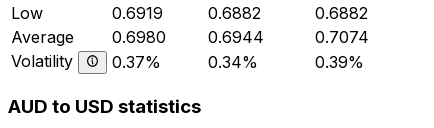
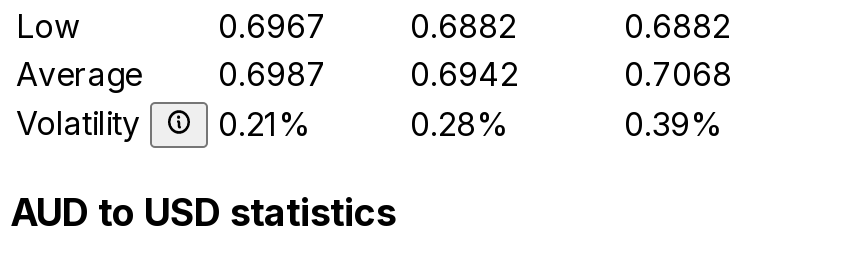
- 0.6919
+ 0.6967

- Average 0.6980
+ Average 0.6987

- 0.6944
+ 0.6942

- 0.7074
+ 0.7068

- Volatility 0.37%
+ Volatility 0.21%

- 0.34%
+ 0.28%
